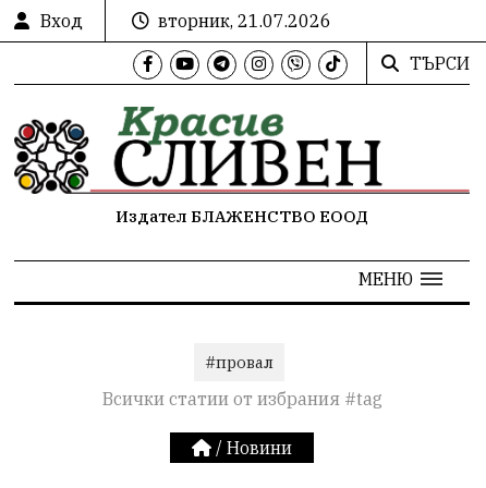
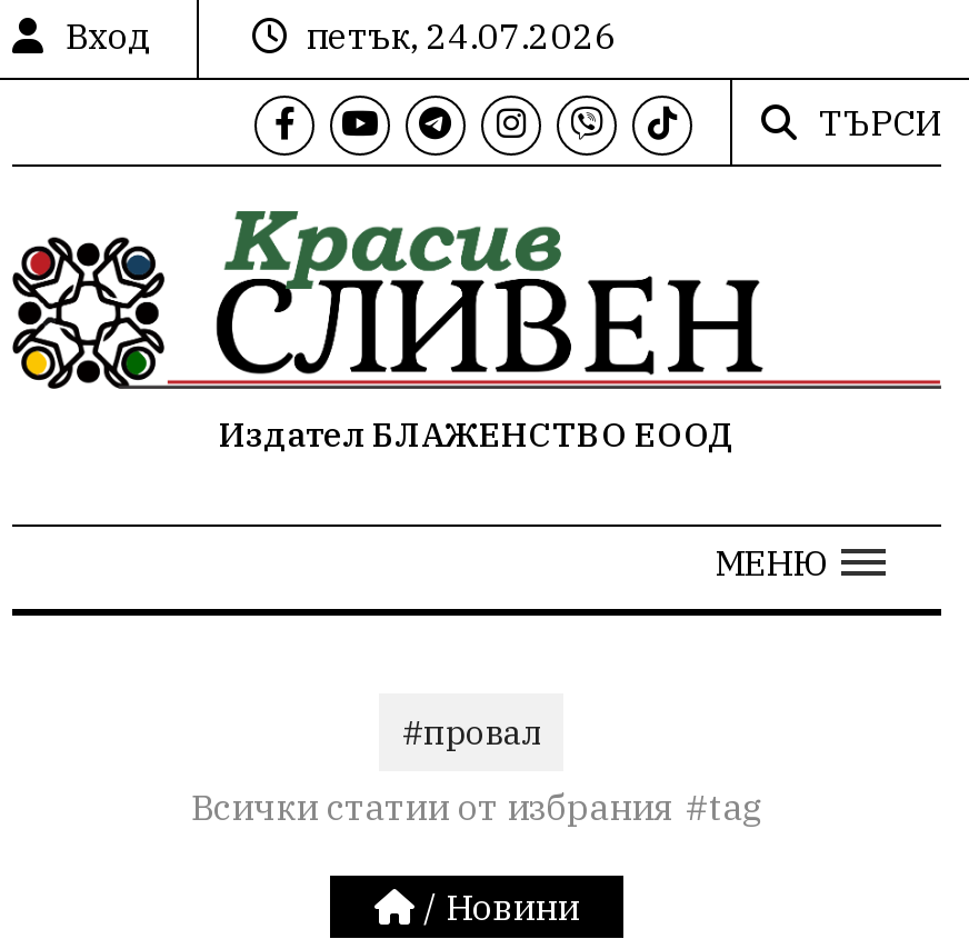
- вторник, 21.07.2026
+ петък, 24.07.2026
